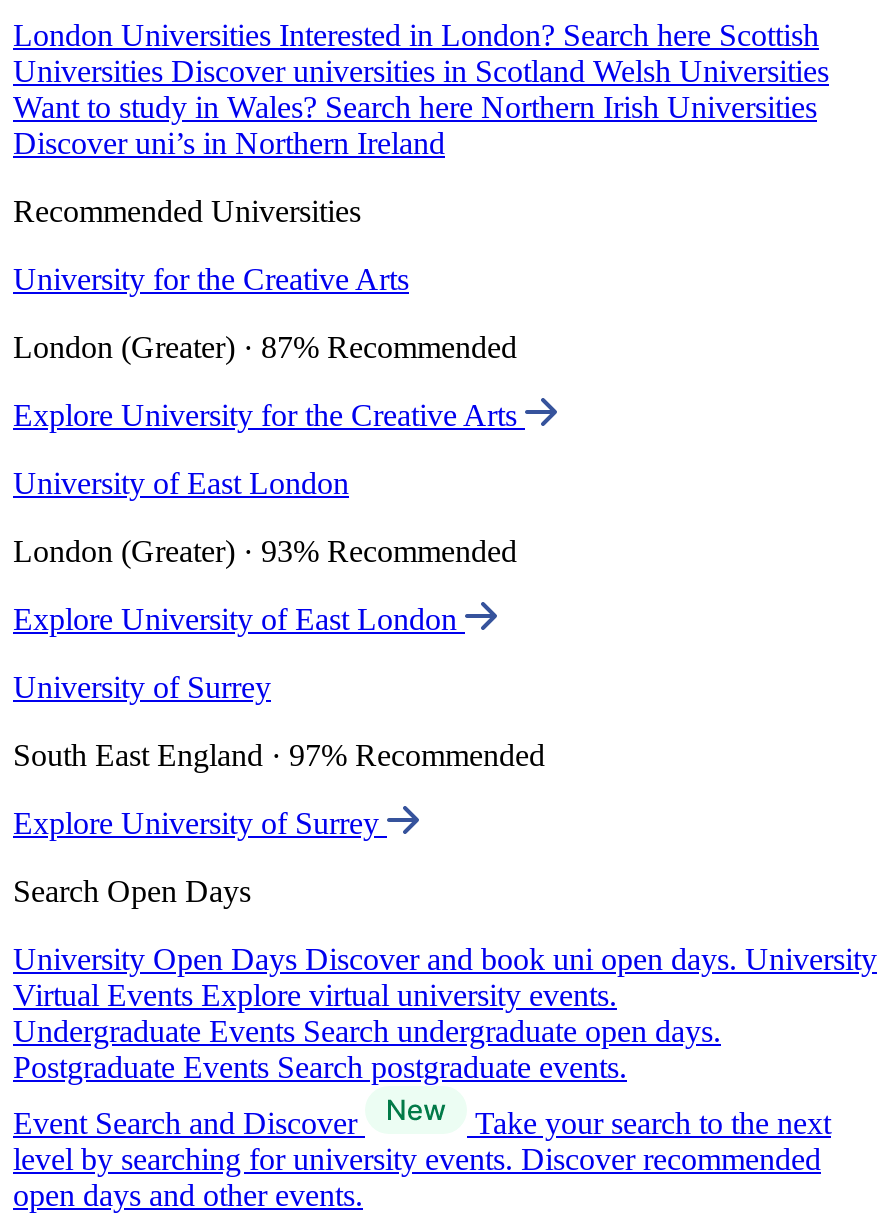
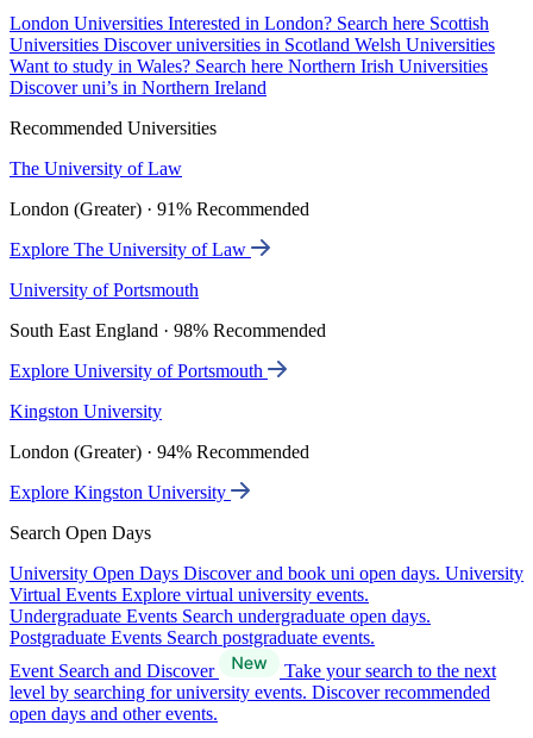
- University for the Creative Arts
+ The University of Law

- London (Greater) · 87% Recommended
+ London (Greater) · 91% Recommended

- Explore University for the Creative Arts
+ Explore The University of Law

- University of East London
+ University of Portsmouth

- London (Greater) · 93% Recommended
+ South East England · 98% Recommended

- Explore University of East London
+ Explore University of Portsmouth

- University of Surrey
+ Kingston University

- South East England · 97% Recommended
+ London (Greater) · 94% Recommended

- Explore University of Surrey
+ Explore Kingston University
